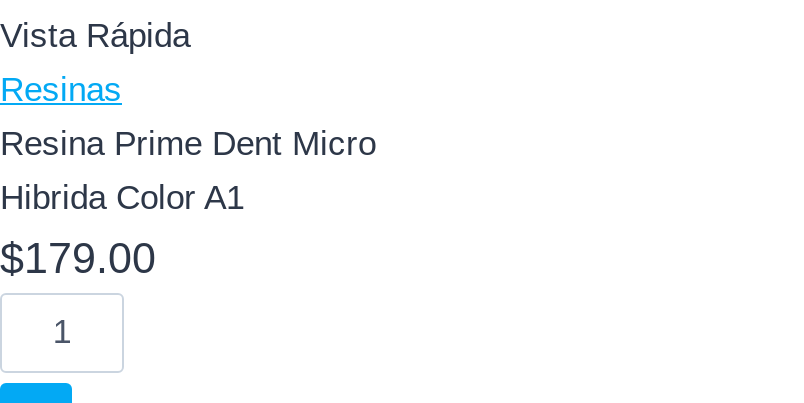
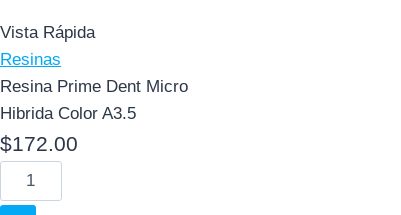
- Hibrida Color A1
+ Hibrida Color A3.5

- $179.00
+ $172.00
